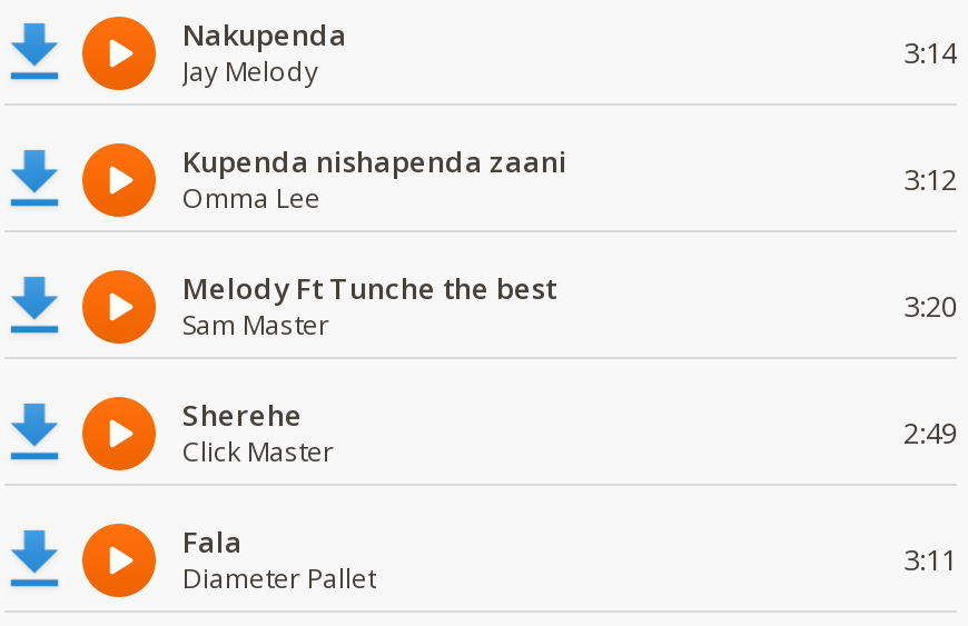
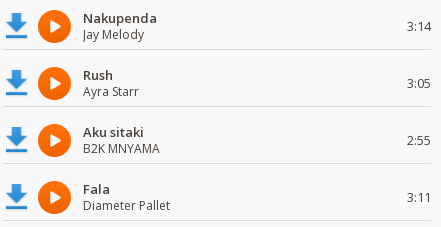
- Kupenda nishapenda zaani
- Omma Lee
- 3:12
- Melody Ft Tunche the best
- Sam Master
- 3:20
- Sherehe
- Click Master
- 2:49
+ Rush
+ Ayra Starr
+ 3:05
+ Aku sitaki
+ B2K MNYAMA
+ 2:55
